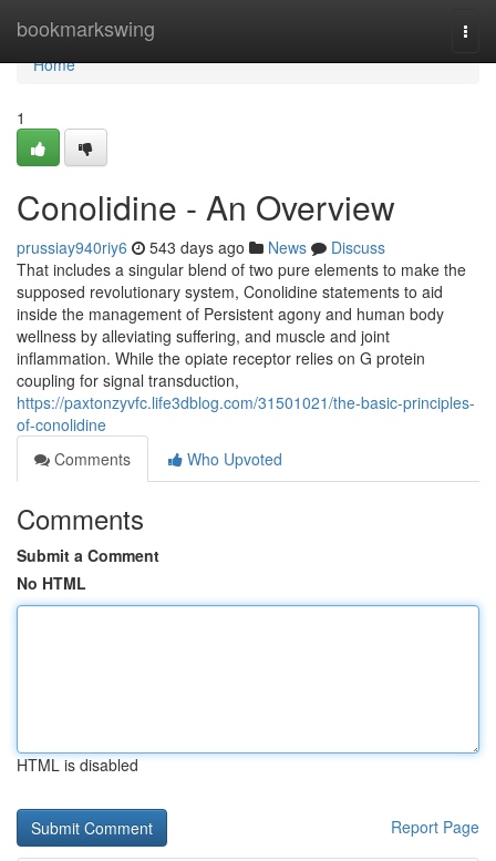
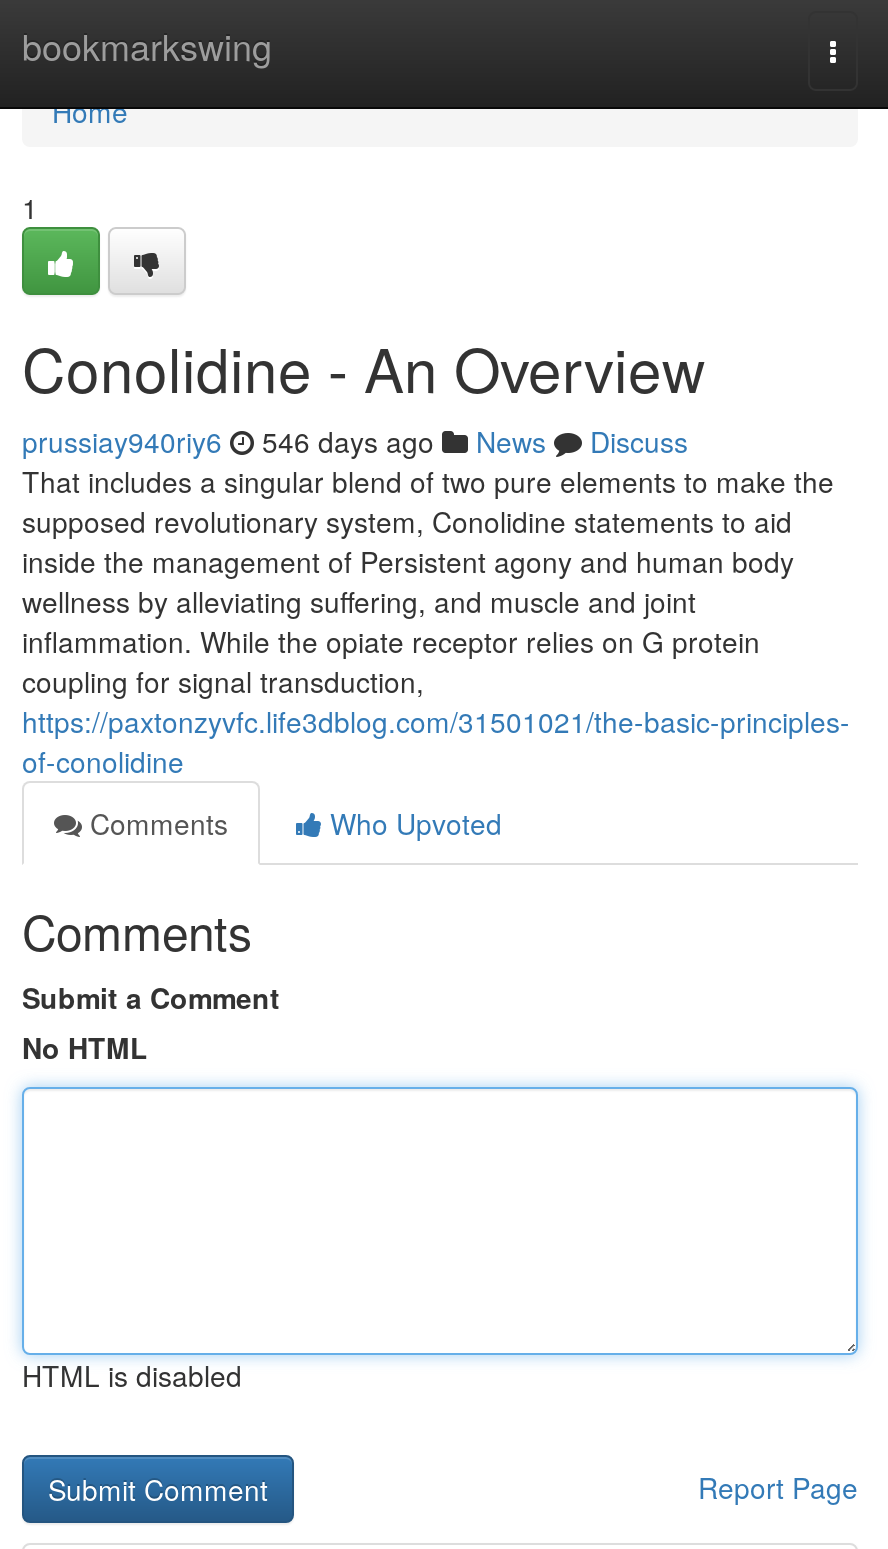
- prussiay940riy6 543 days ago News Discuss
+ prussiay940riy6 546 days ago News Discuss
